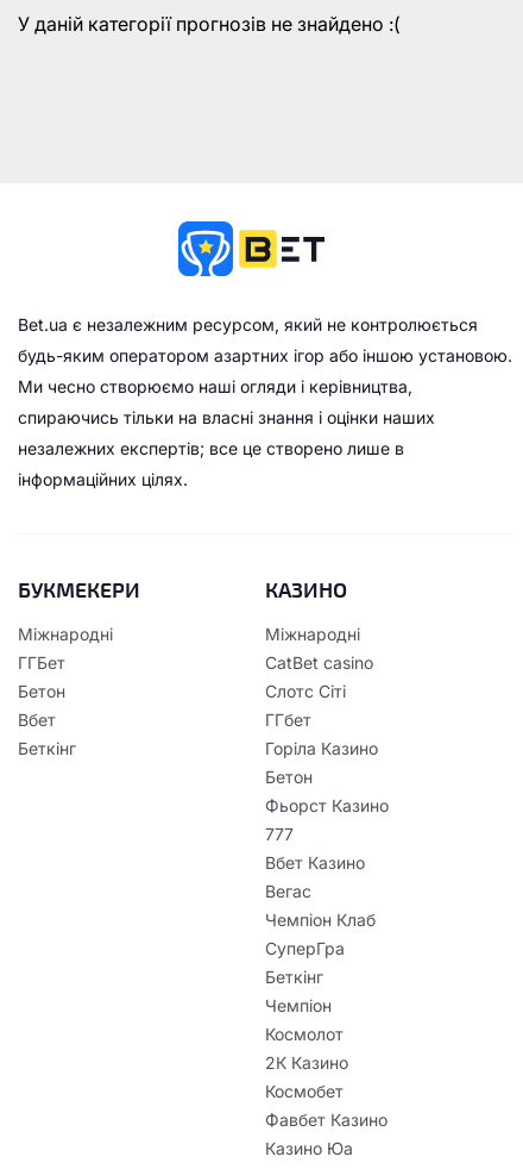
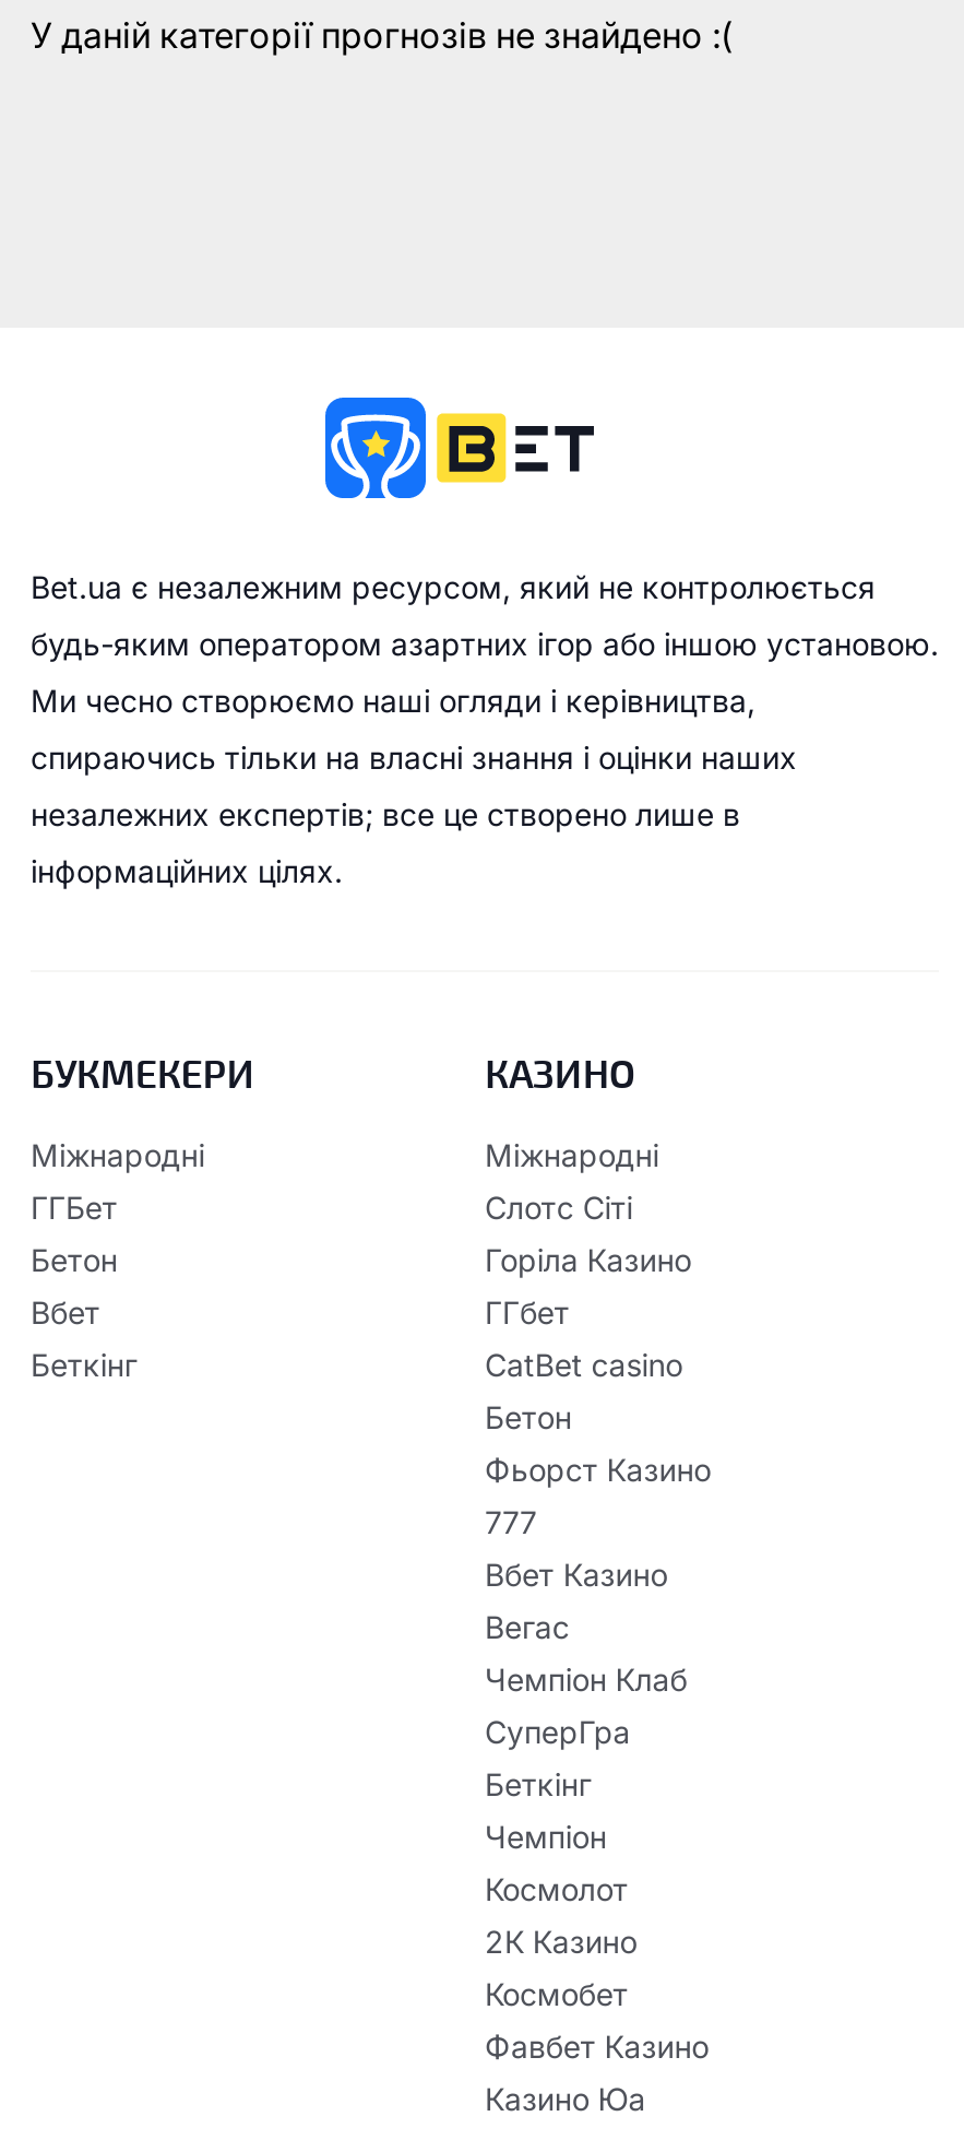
moved down: CatBet casino

moved up: Слотс Сіті | ГГбет | Горіла Казино
